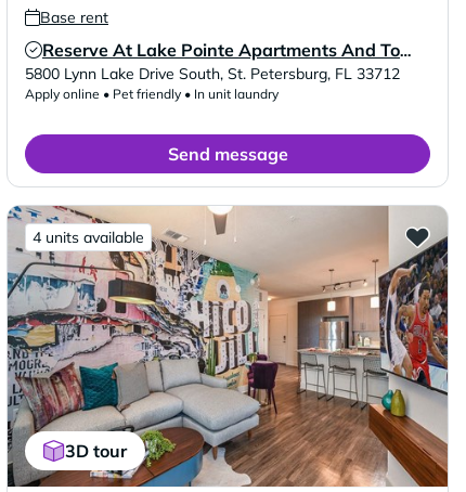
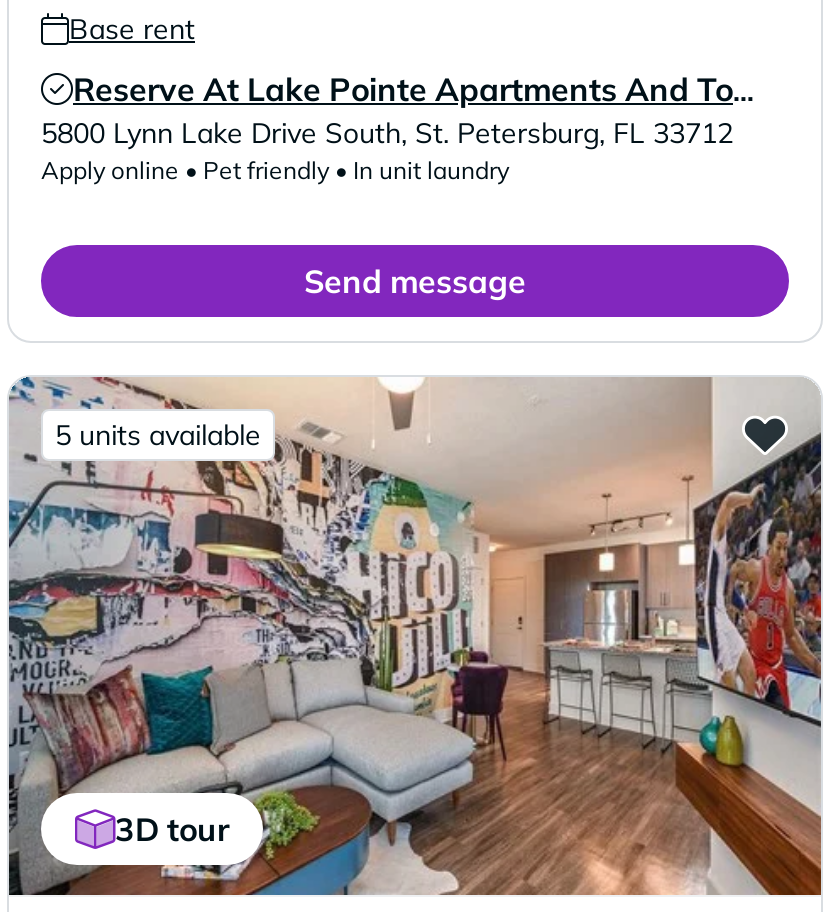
- 4 units available
+ 5 units available
